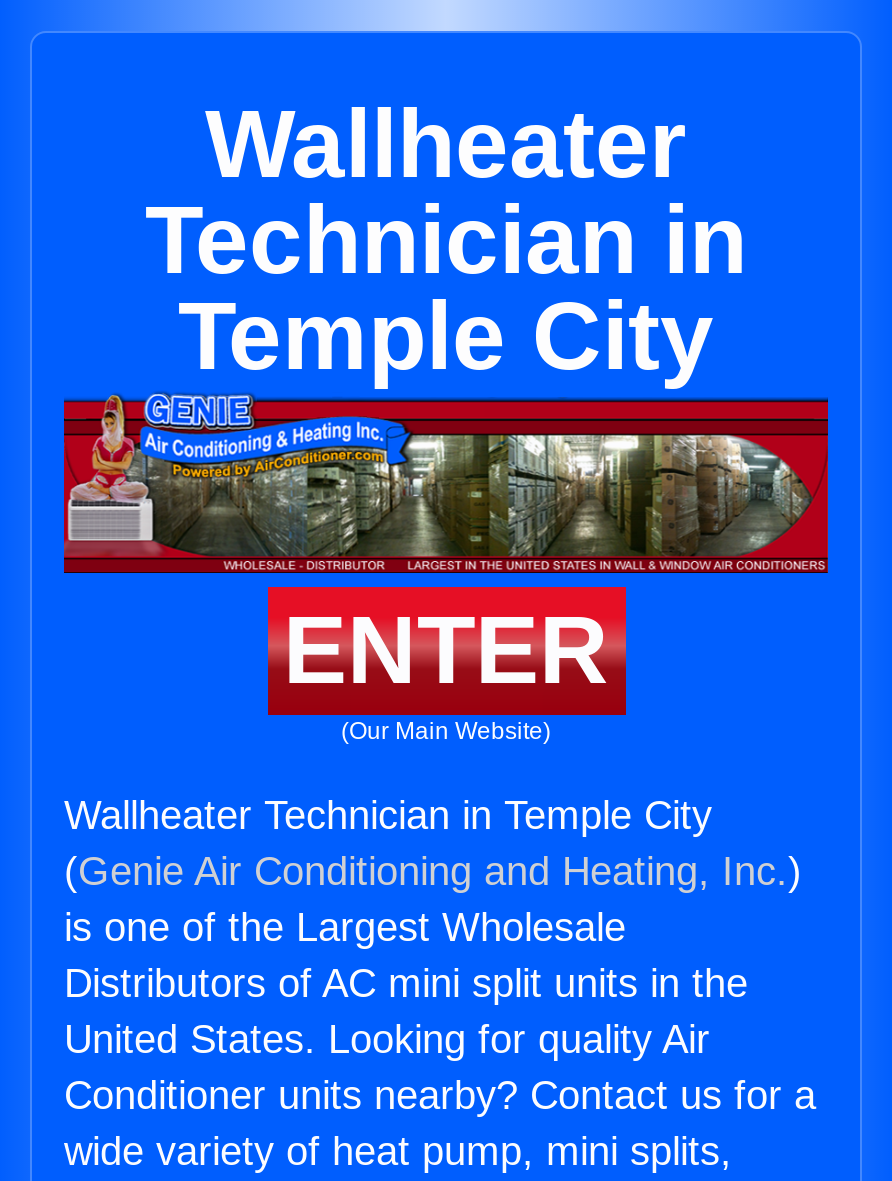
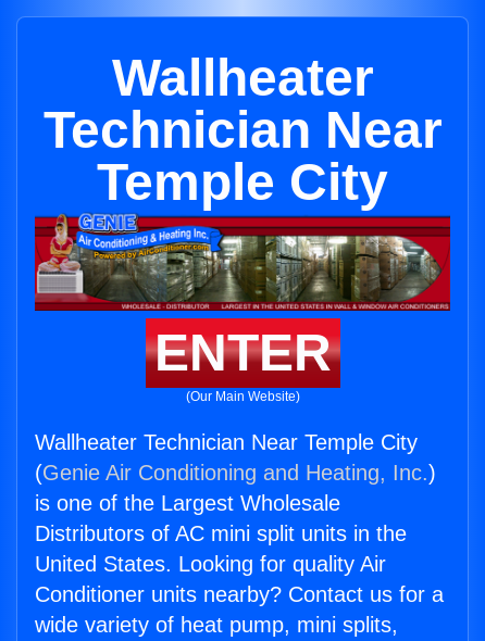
- Technician in
+ Technician Near

- Wallheater Technician in Temple City
+ Wallheater Technician Near Temple City
